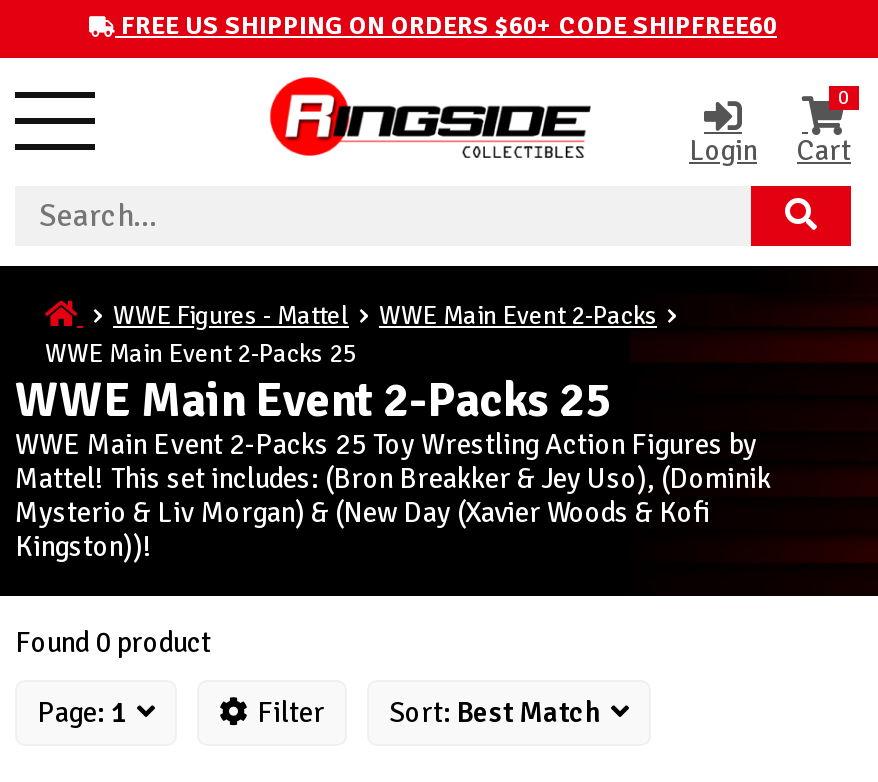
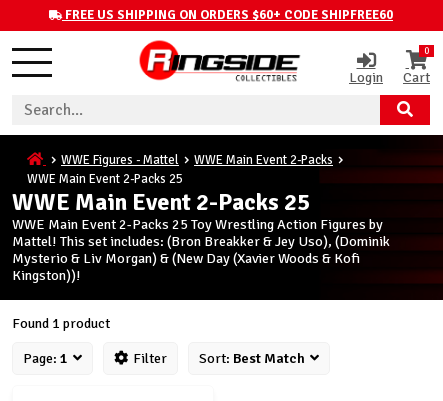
- Found 0 product
+ Found 1 product
